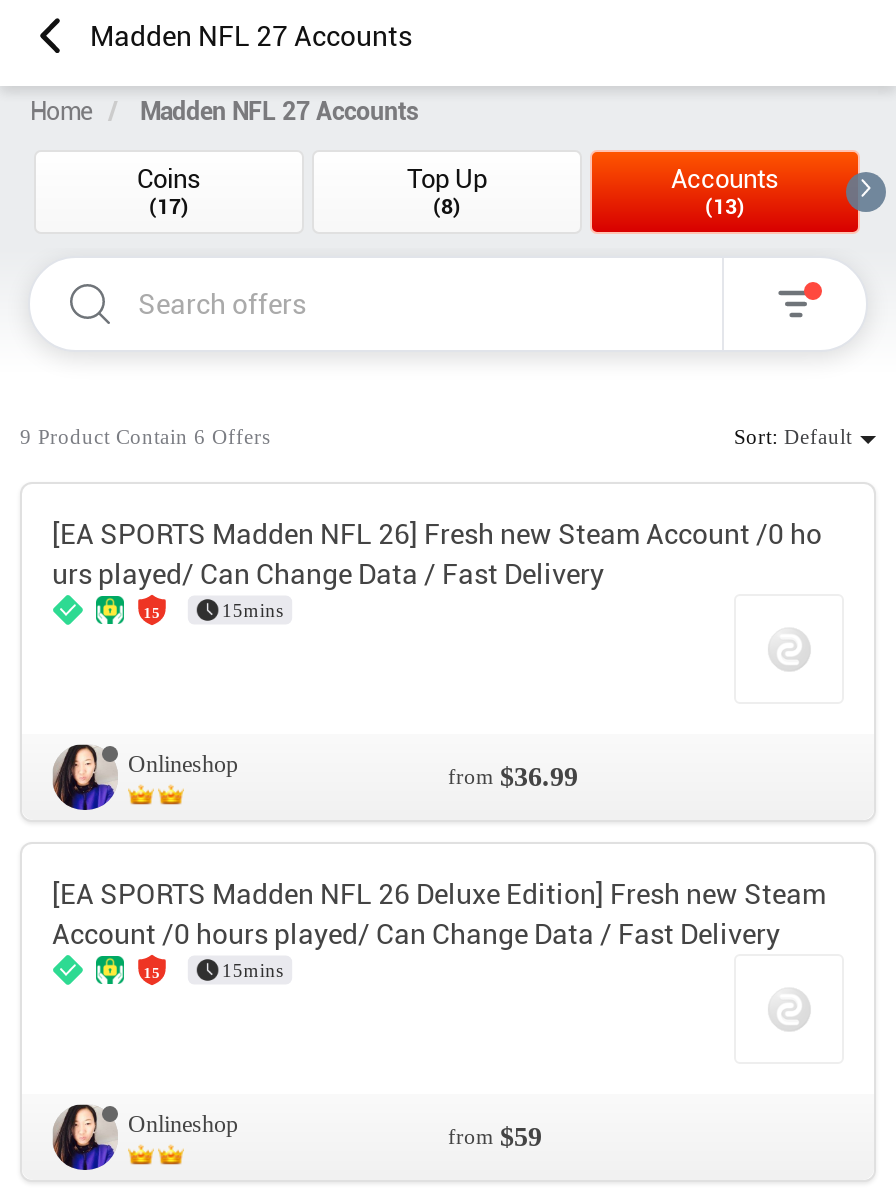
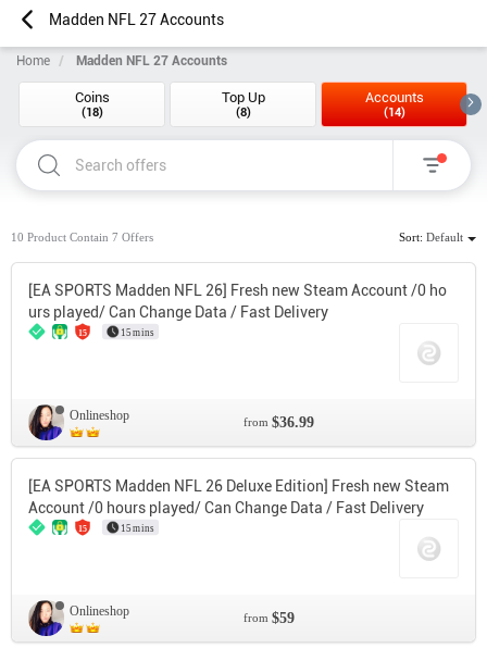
- (17)
+ (18)

- (13)
+ (14)

- 9 Product Contain 6 Offers
+ 10 Product Contain 7 Offers
